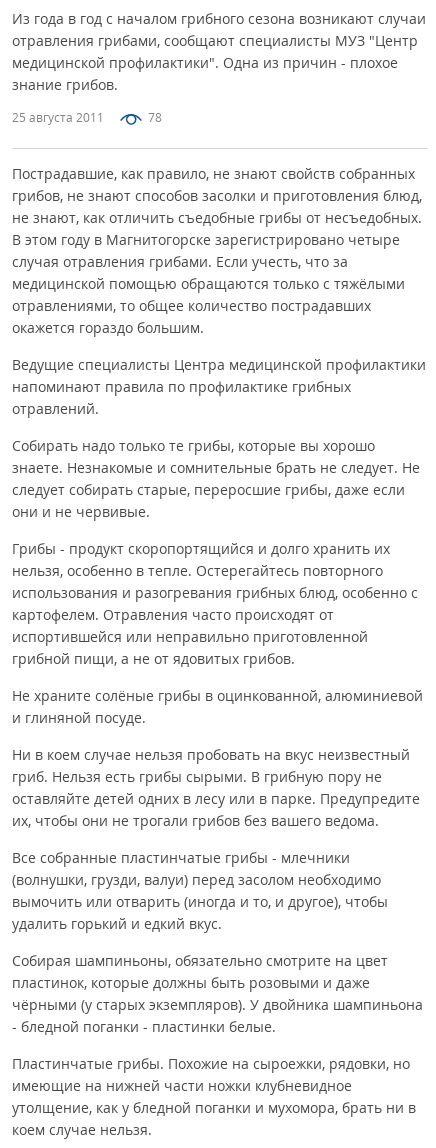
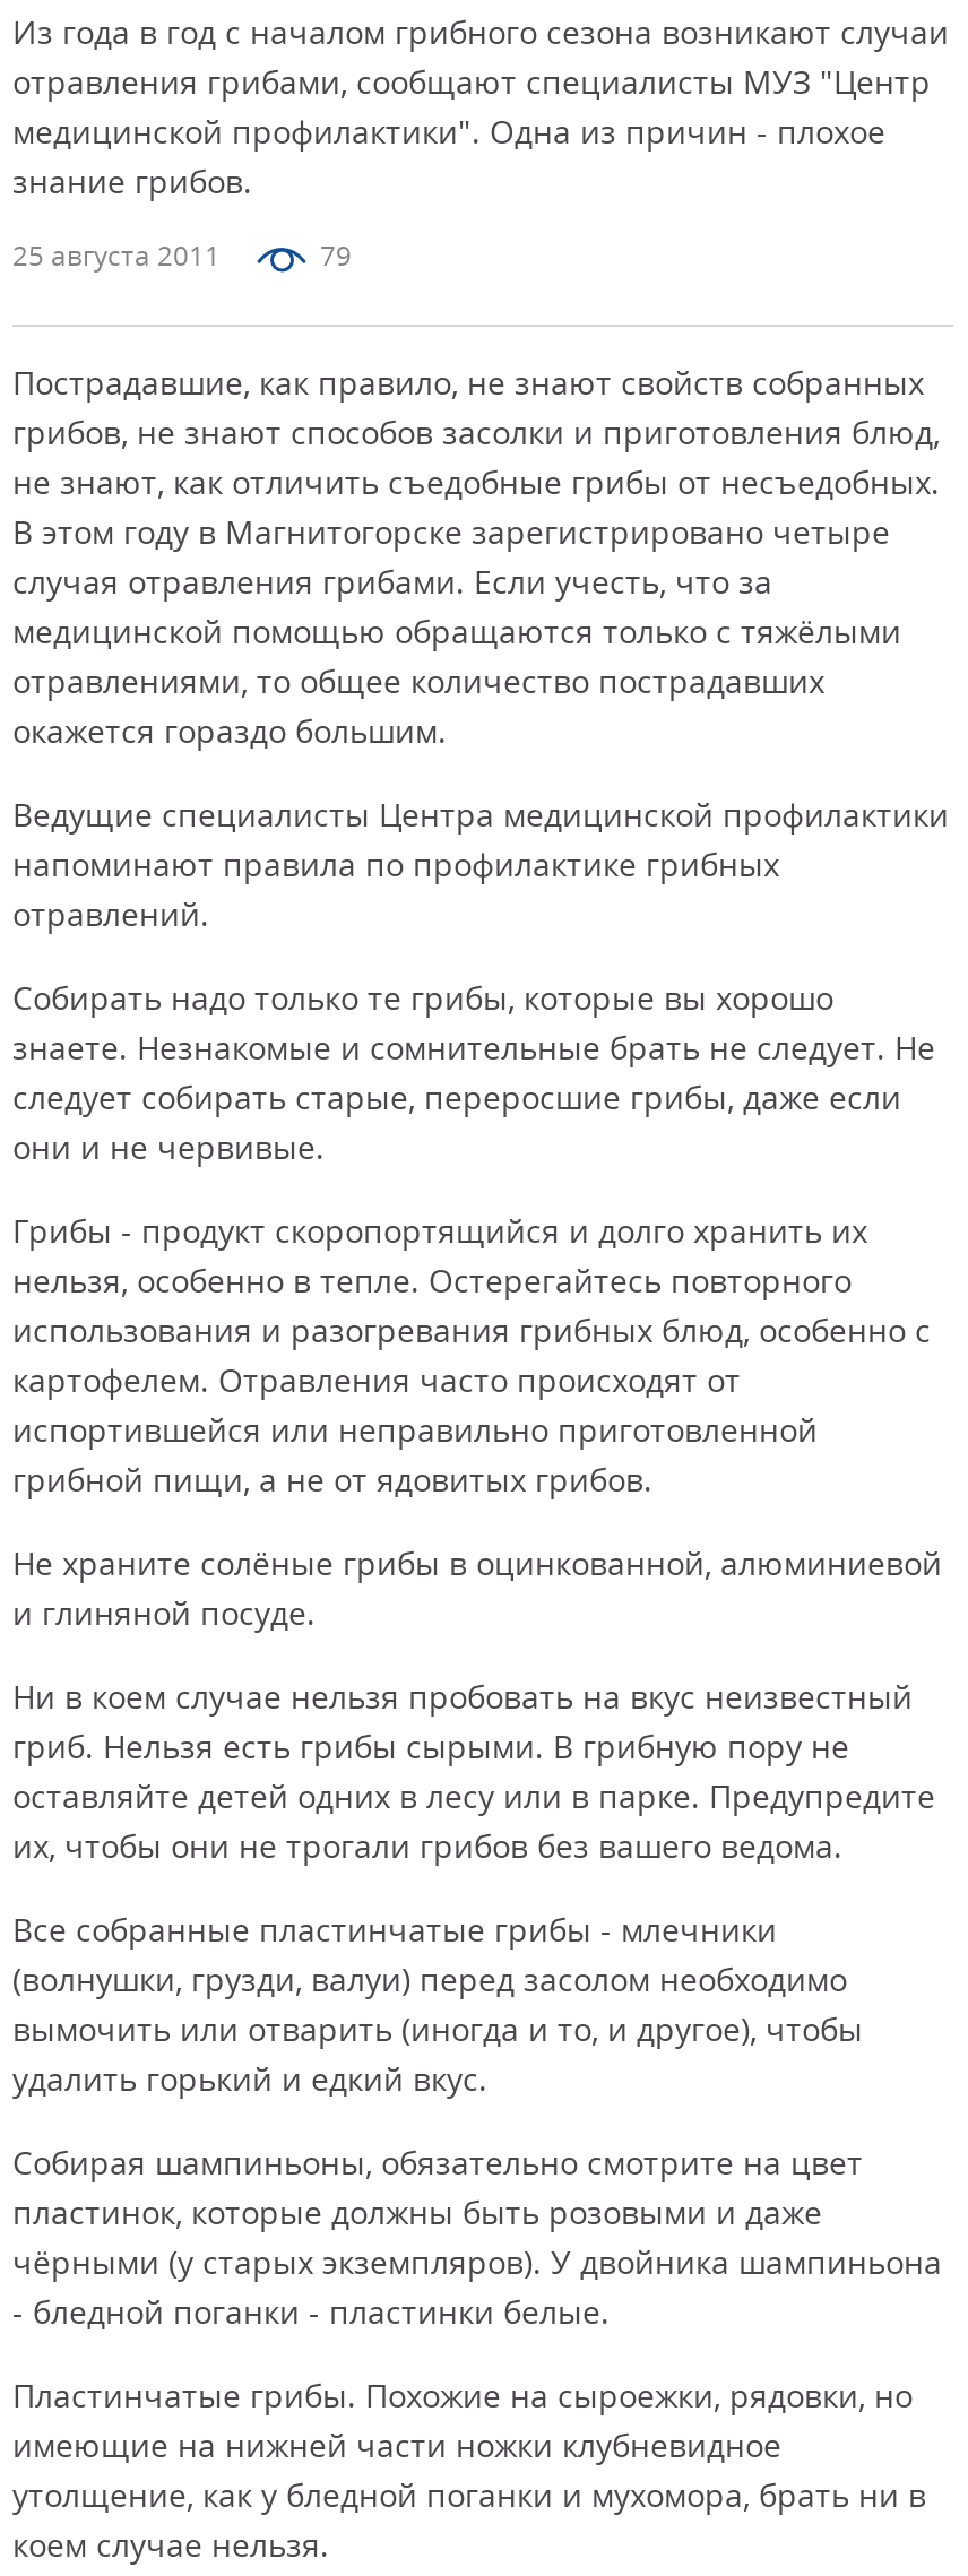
- 78
+ 79
